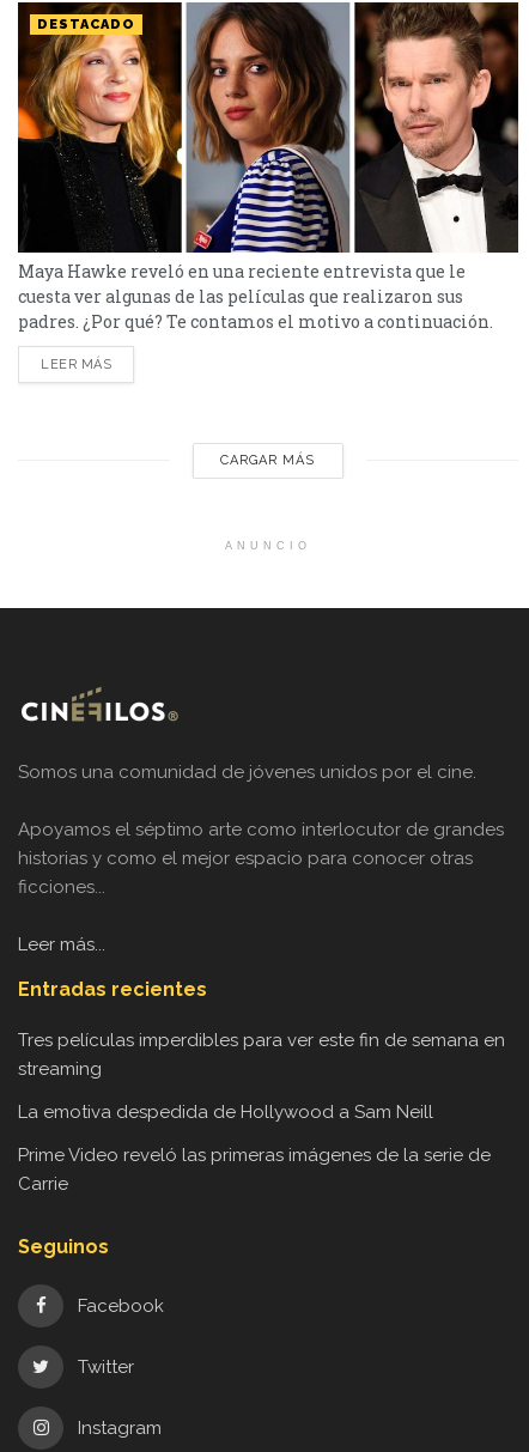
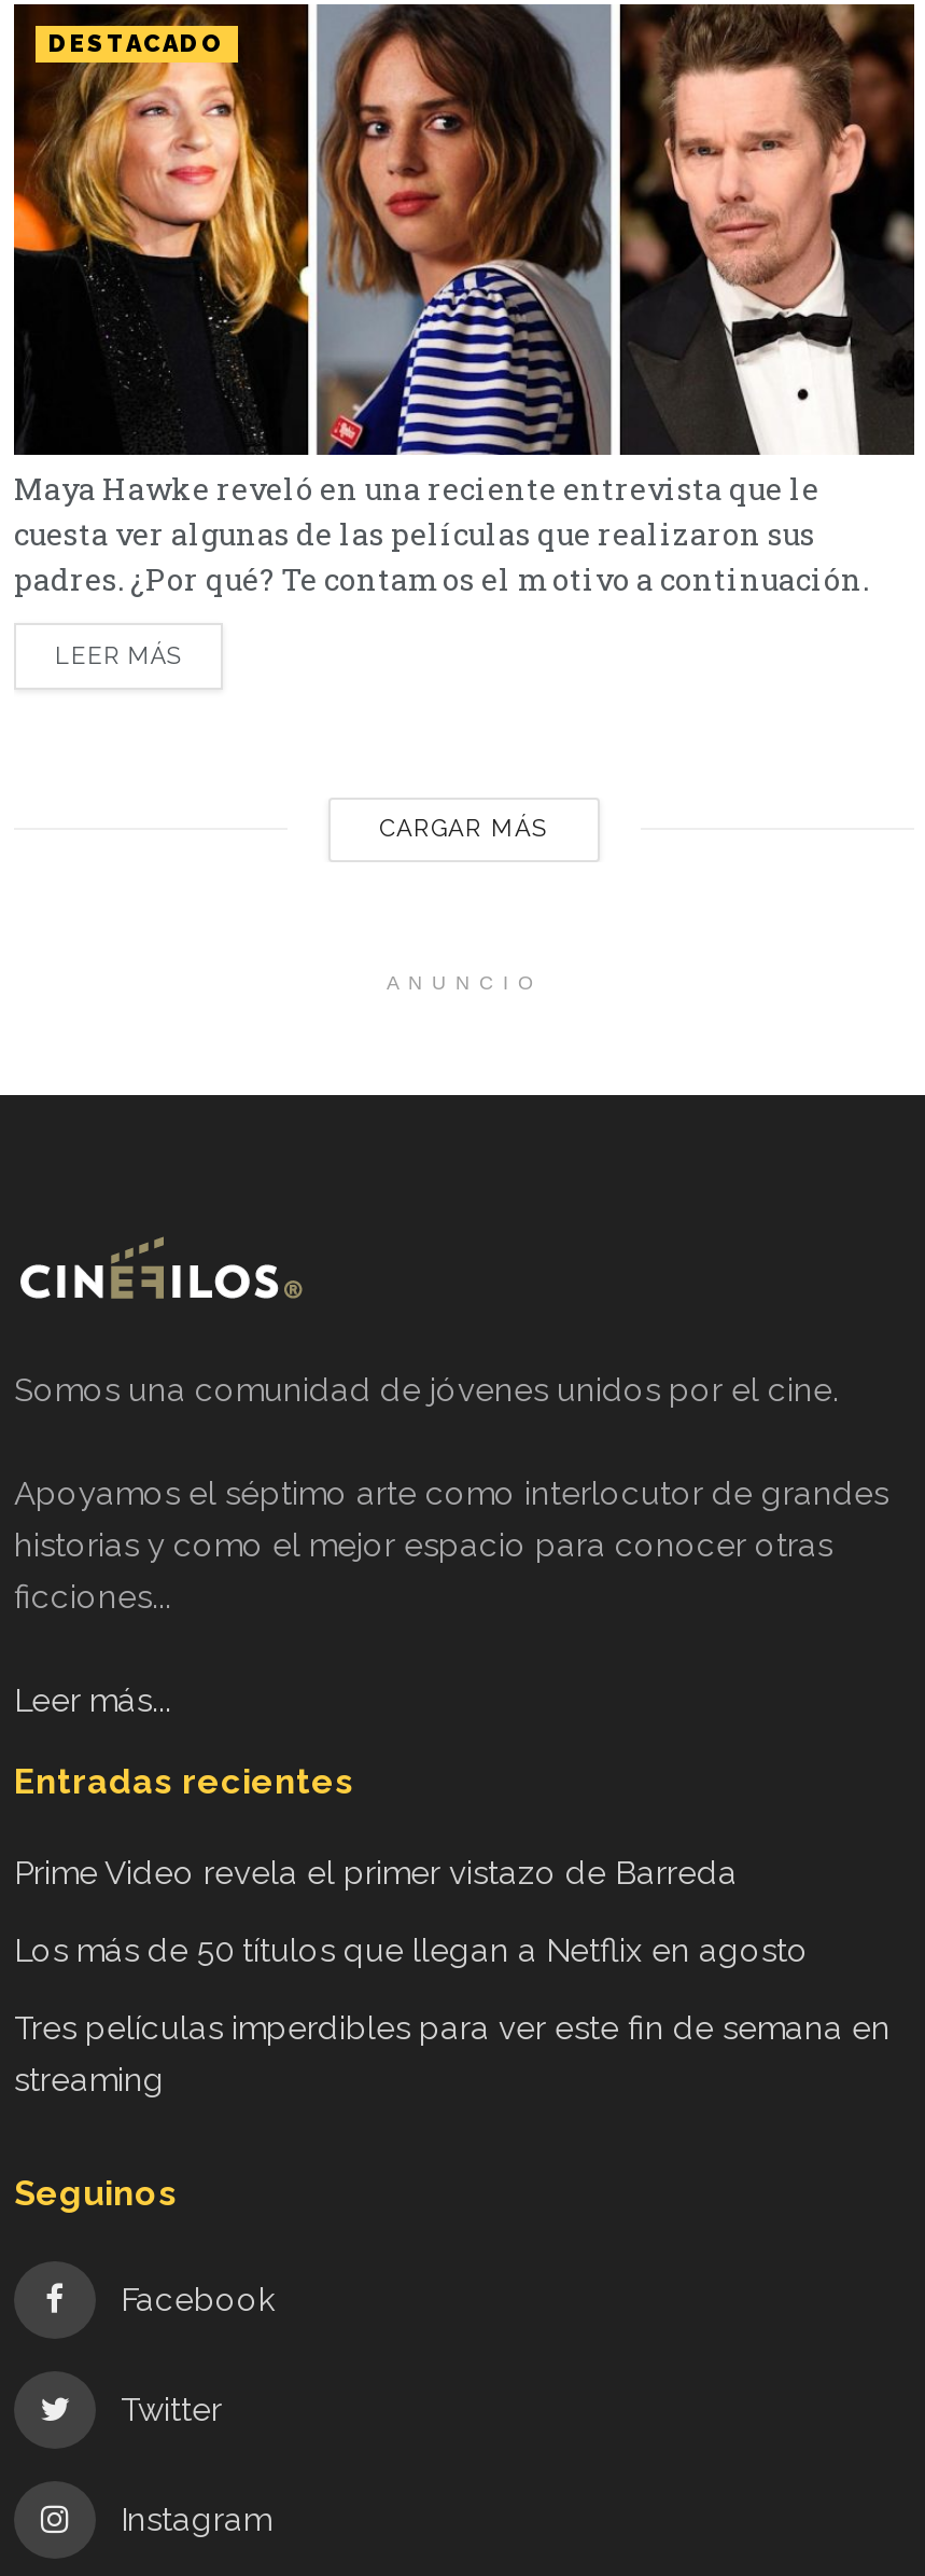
+ Prime Video revela el primer vistazo de Barreda
+ Los más de 50 títulos que llegan a Netflix en agosto

moved down: Tres películas imperdibles para ver este fin de semana en | streaming

- La emotiva despedida de Hollywood a Sam Neill
- Prime Video reveló las primeras imágenes de la serie de
- Carrie
